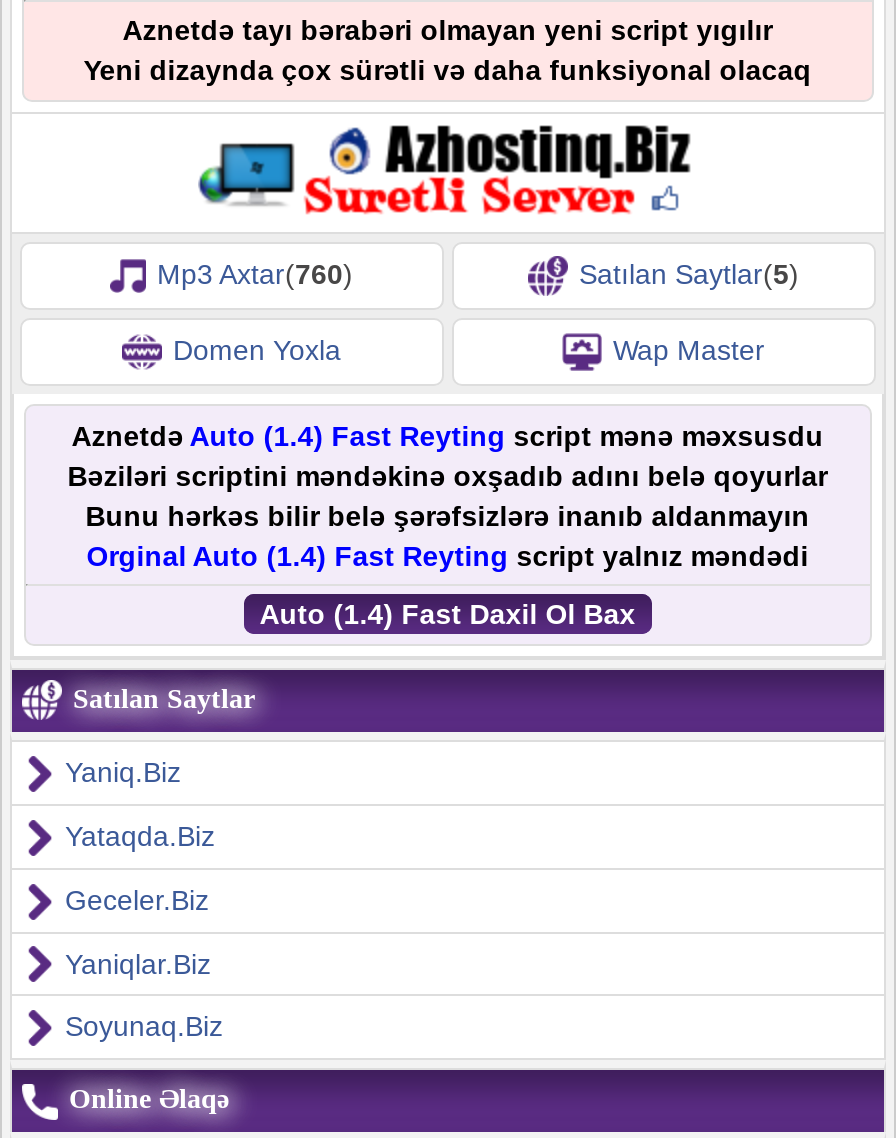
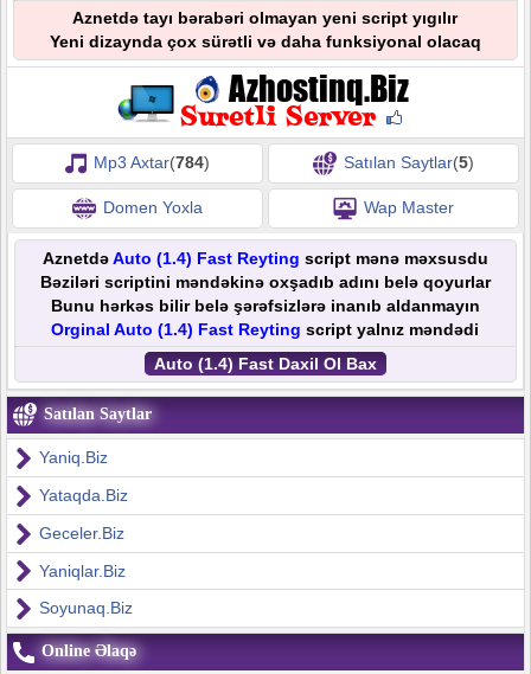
- Mp3 Axtar(760)
+ Mp3 Axtar(784)
